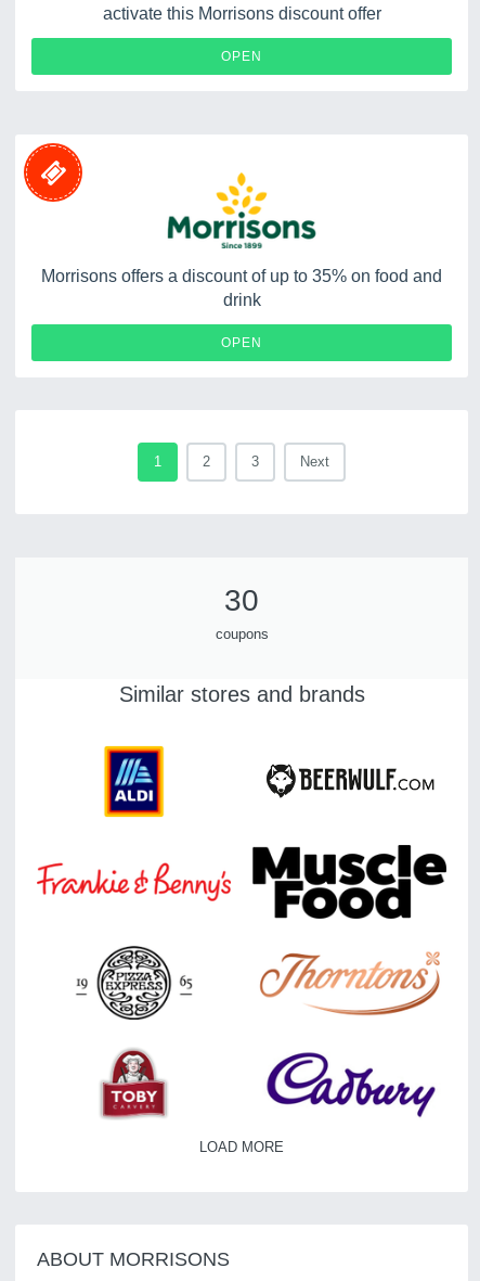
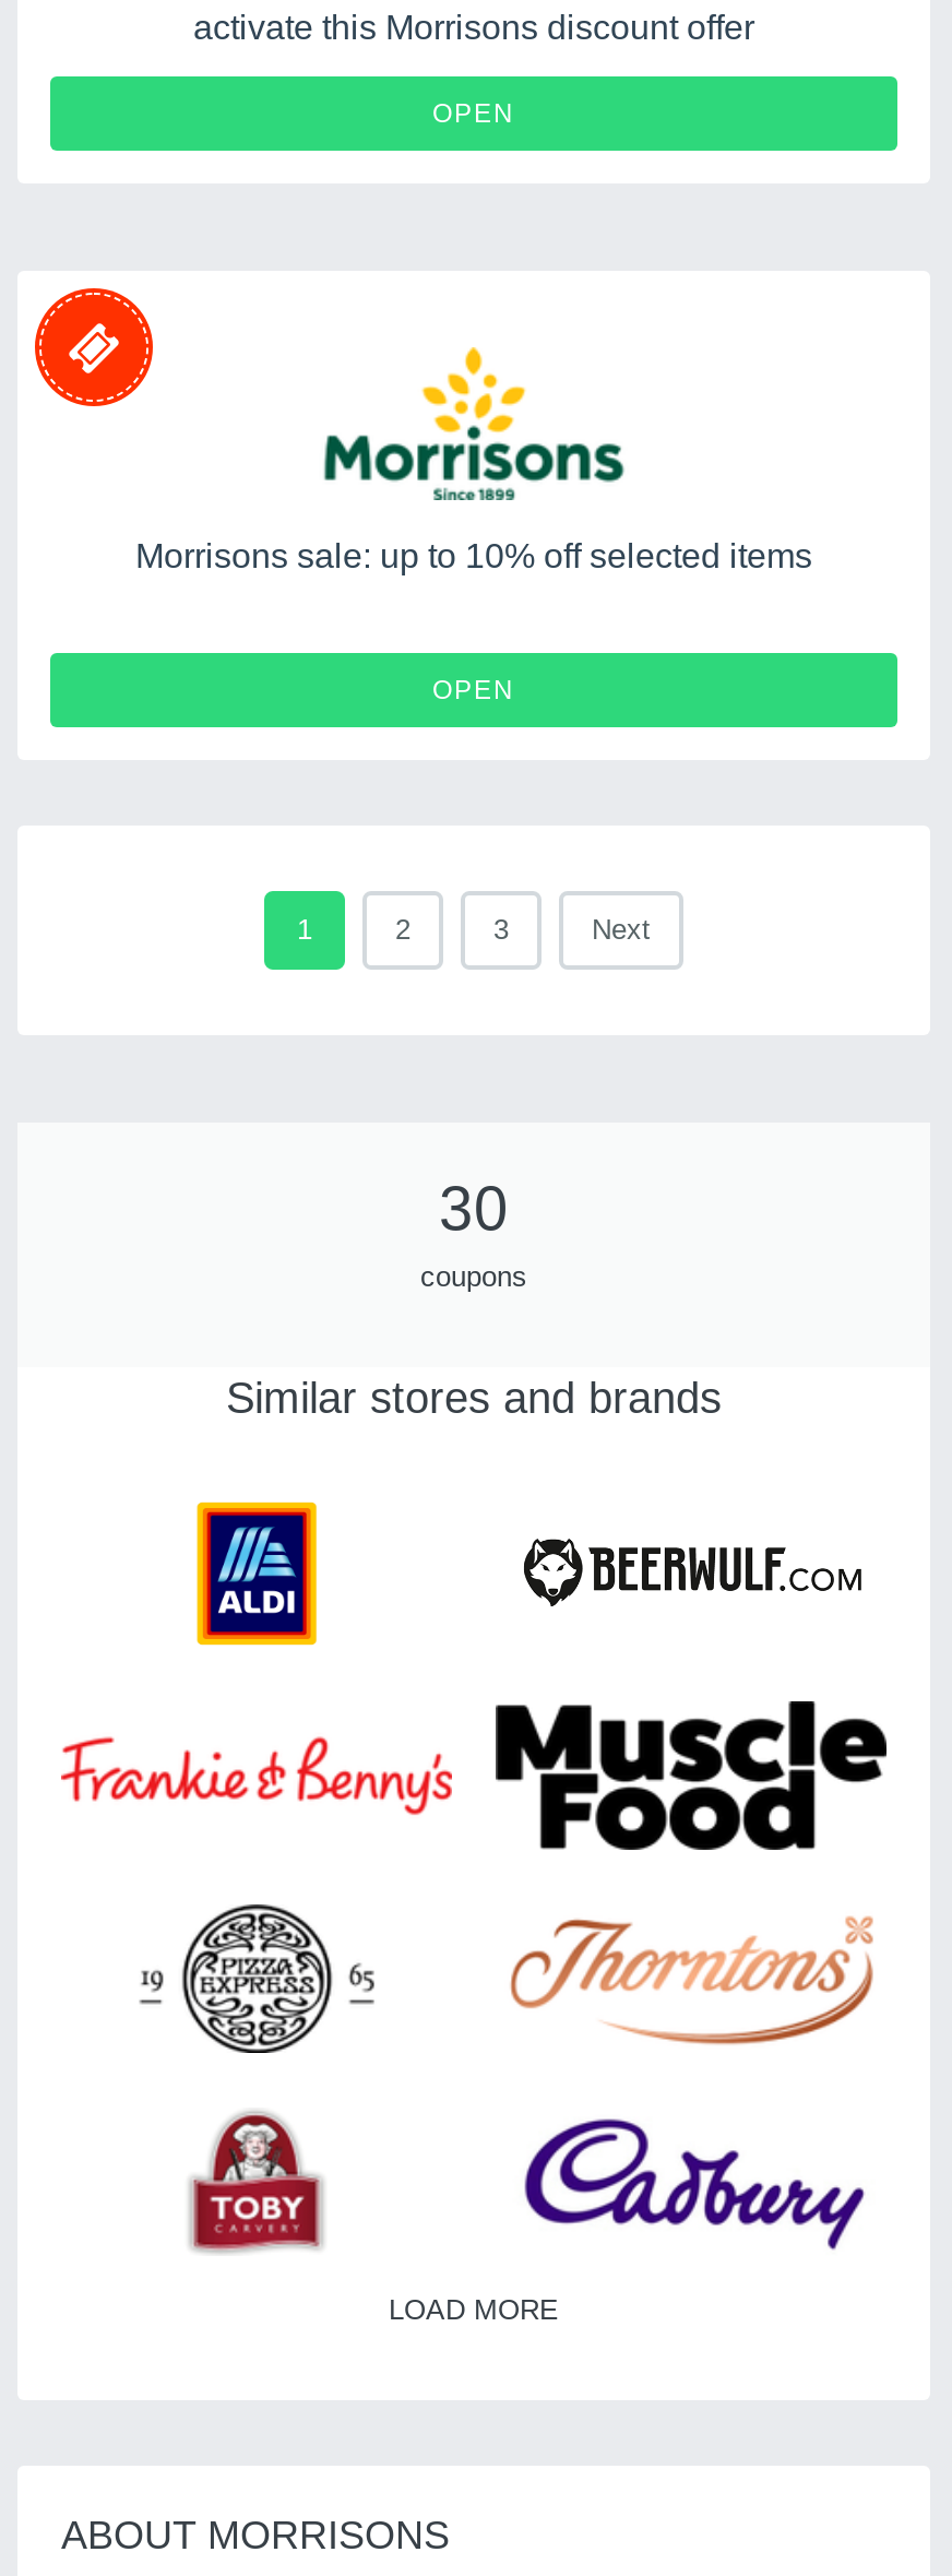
- Morrisons offers a discount of up to 35% on food and
- drink
+ Morrisons sale: up to 10% off selected items
